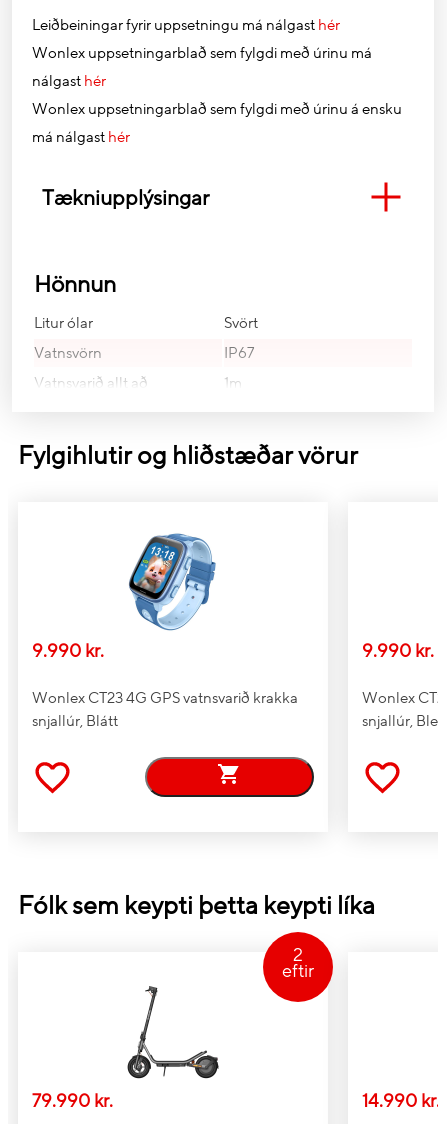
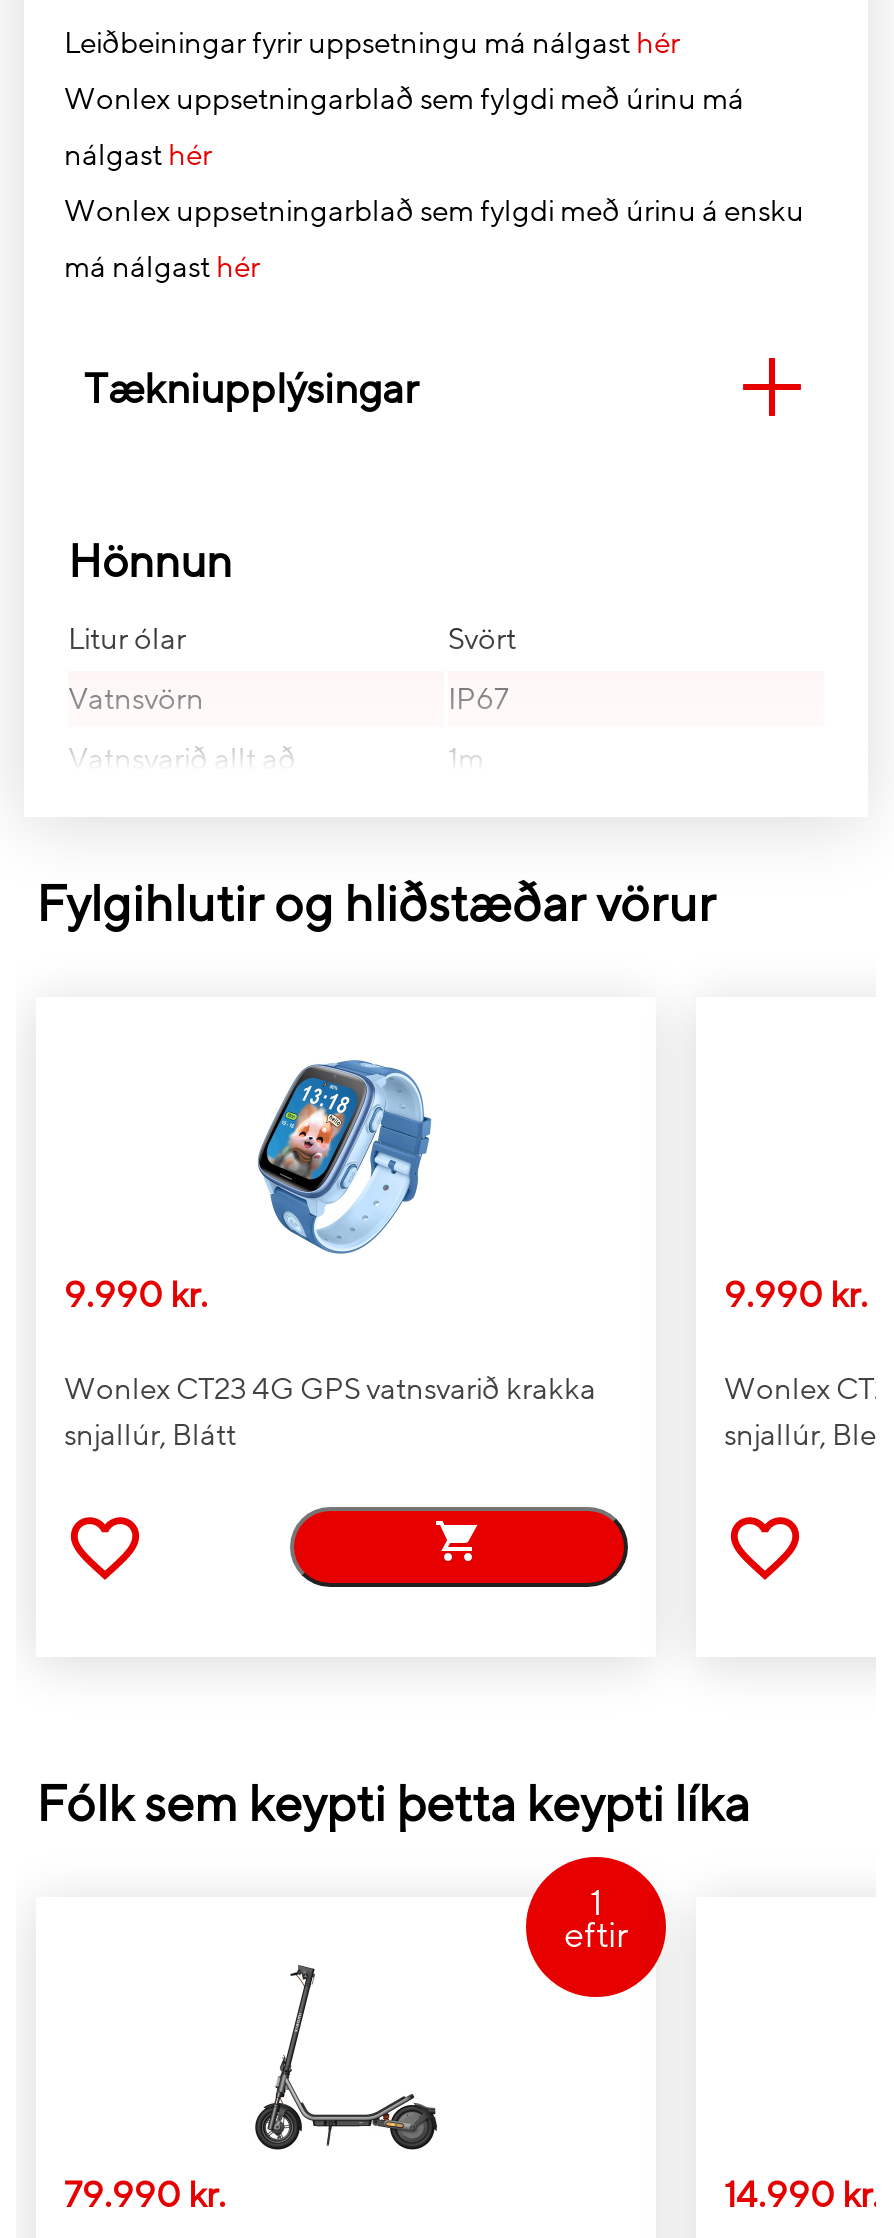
- 2
+ 1
